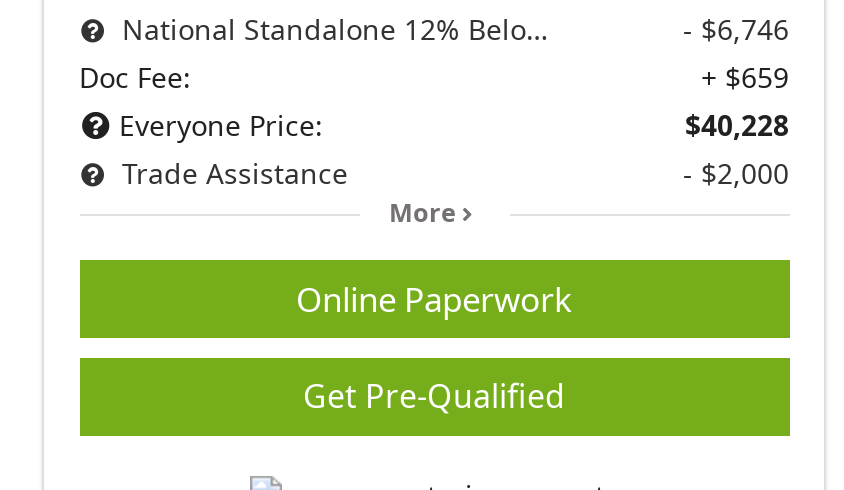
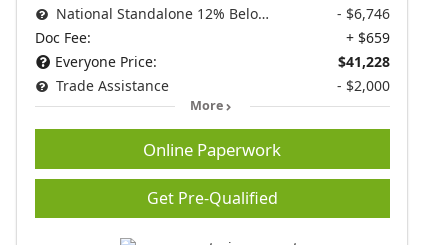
- $40,228
+ $41,228
